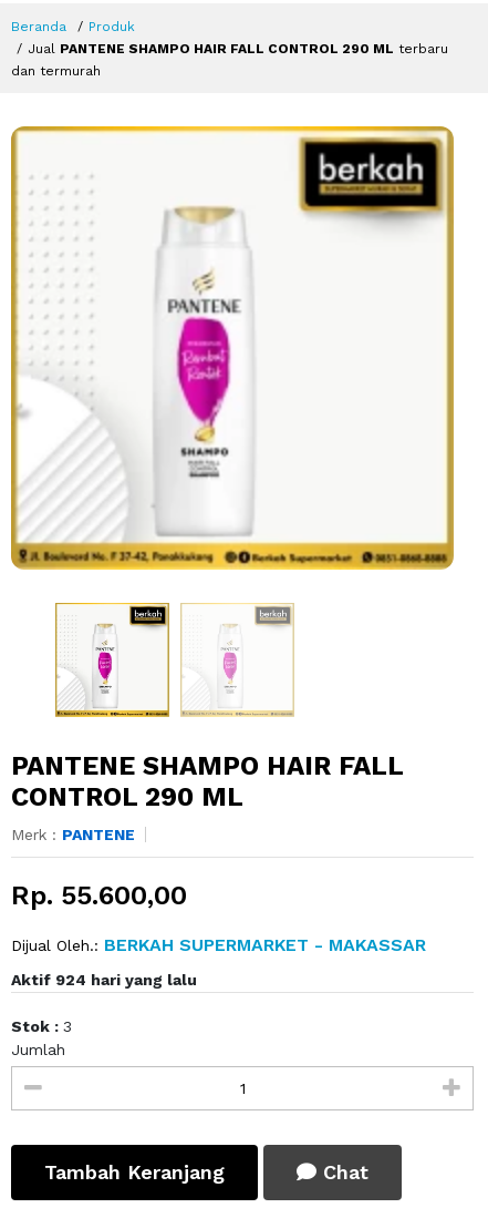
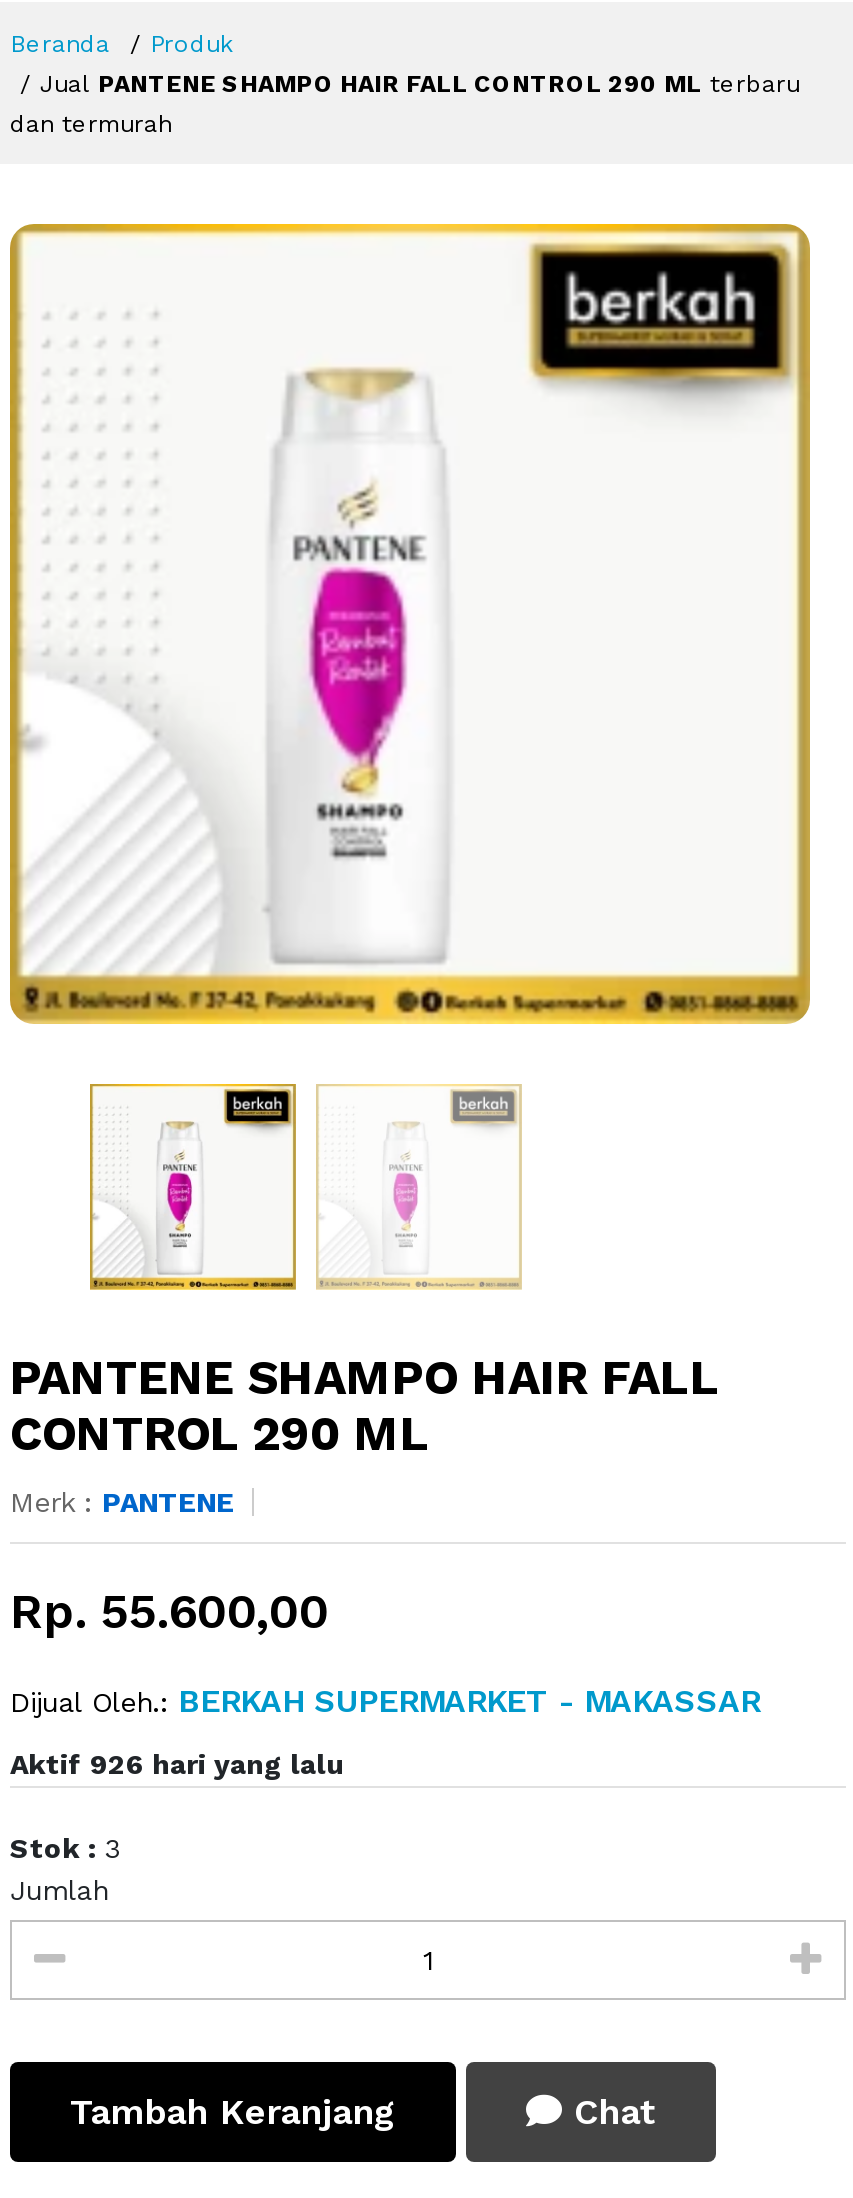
- Aktif 924 hari yang lalu
+ Aktif 926 hari yang lalu
